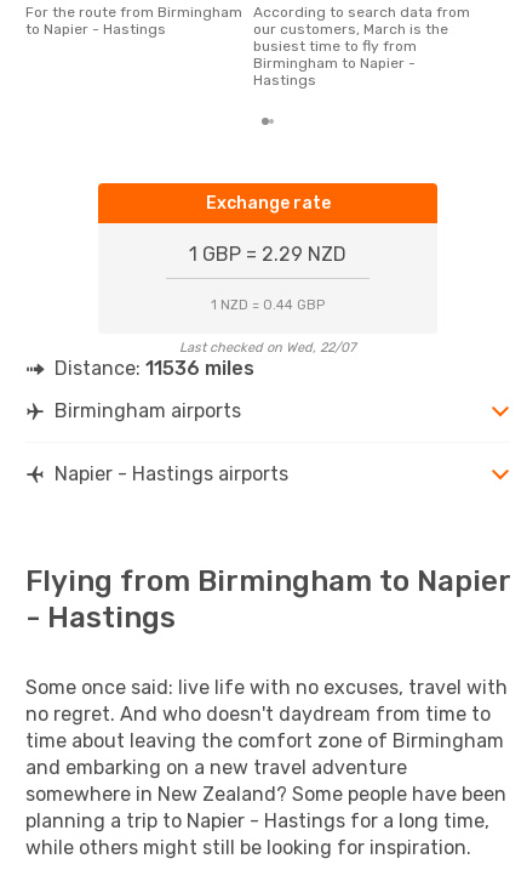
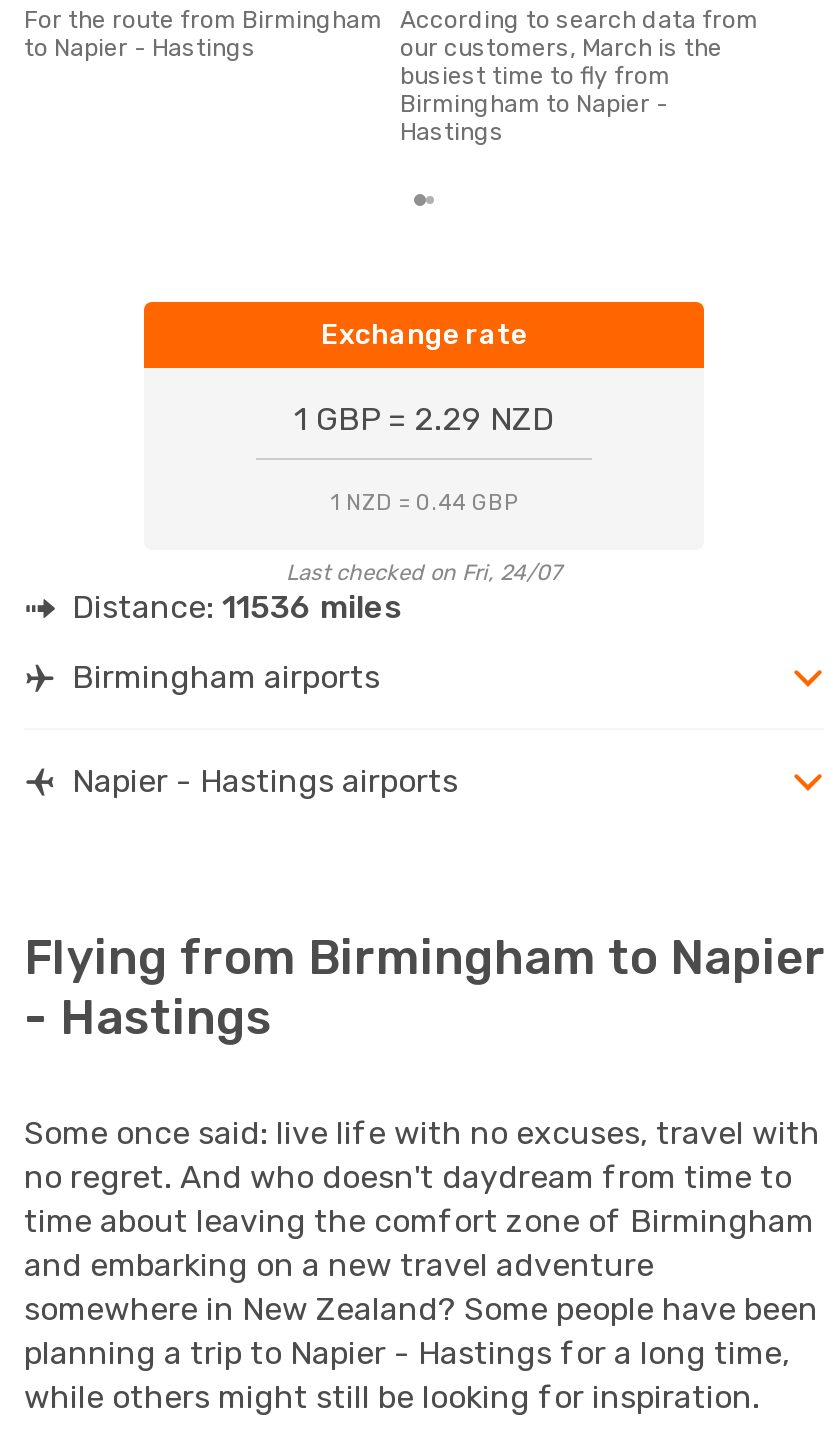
- Last checked on Wed, 22/07
+ Last checked on Fri, 24/07
